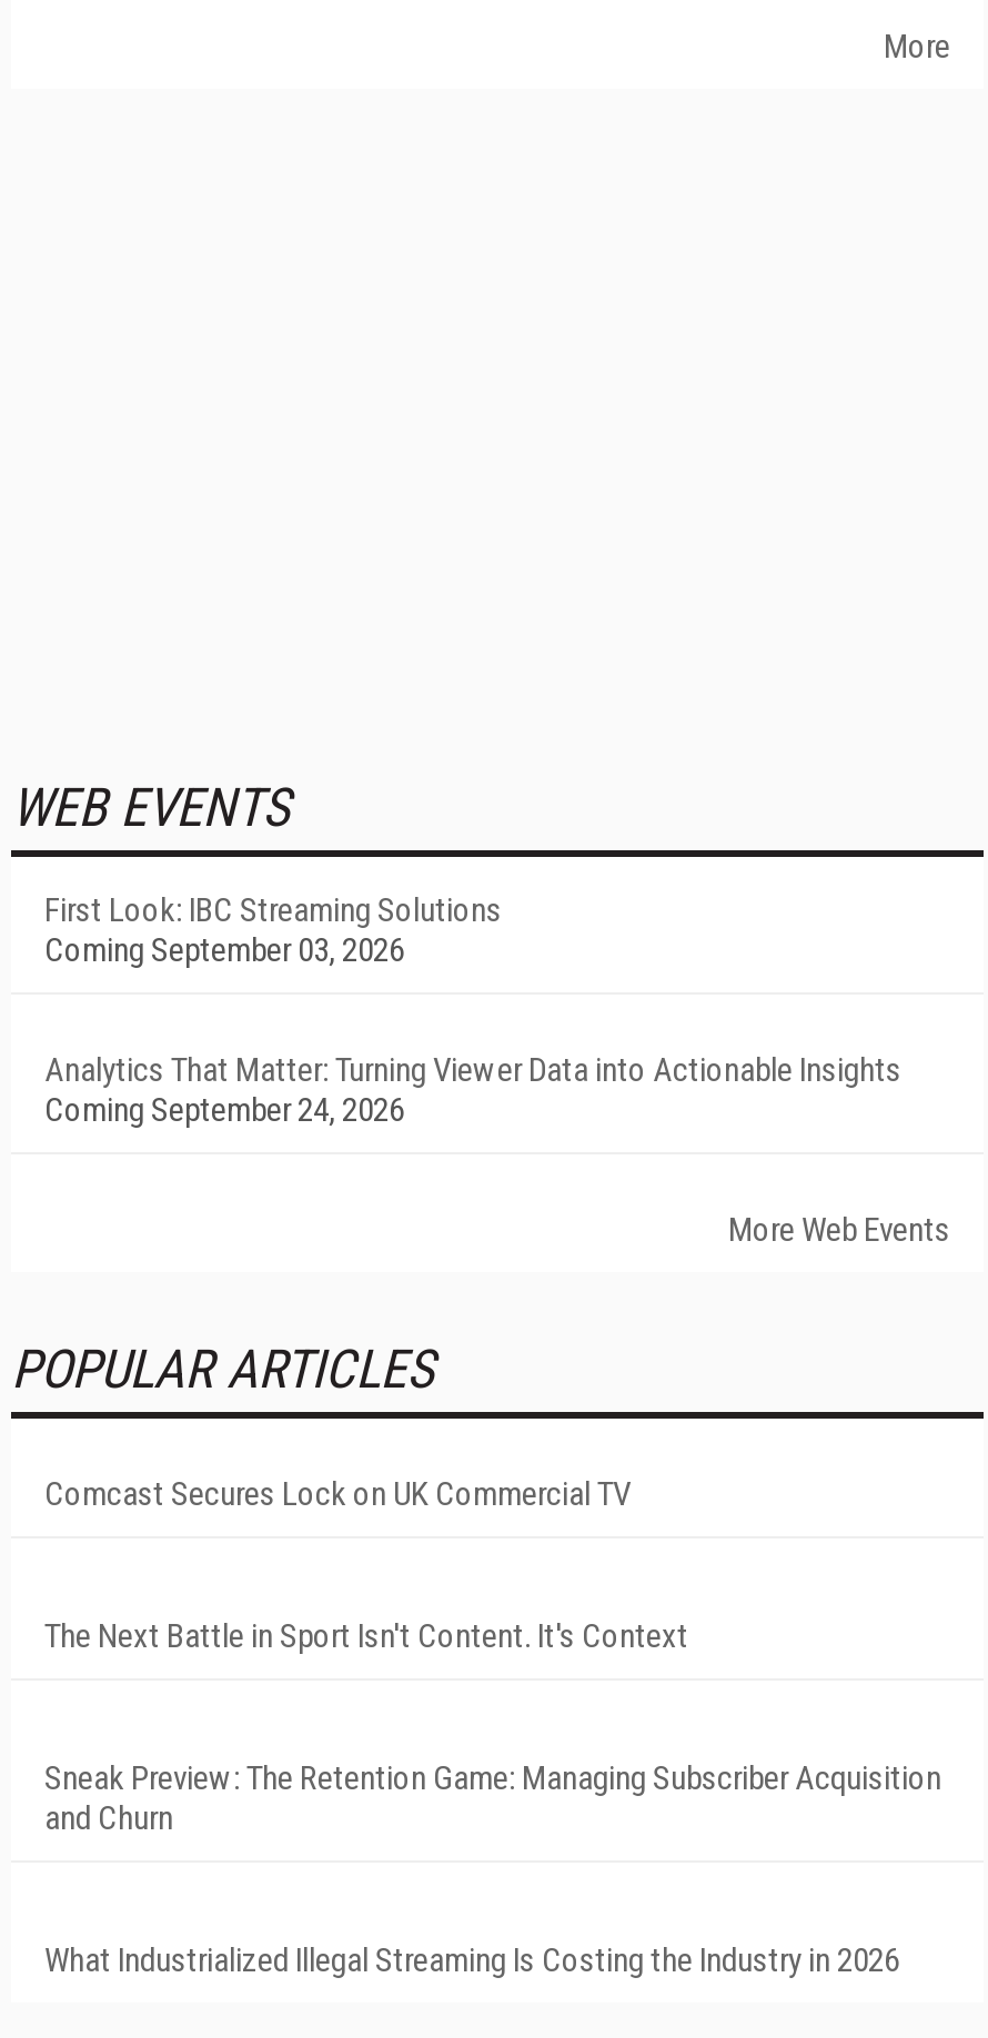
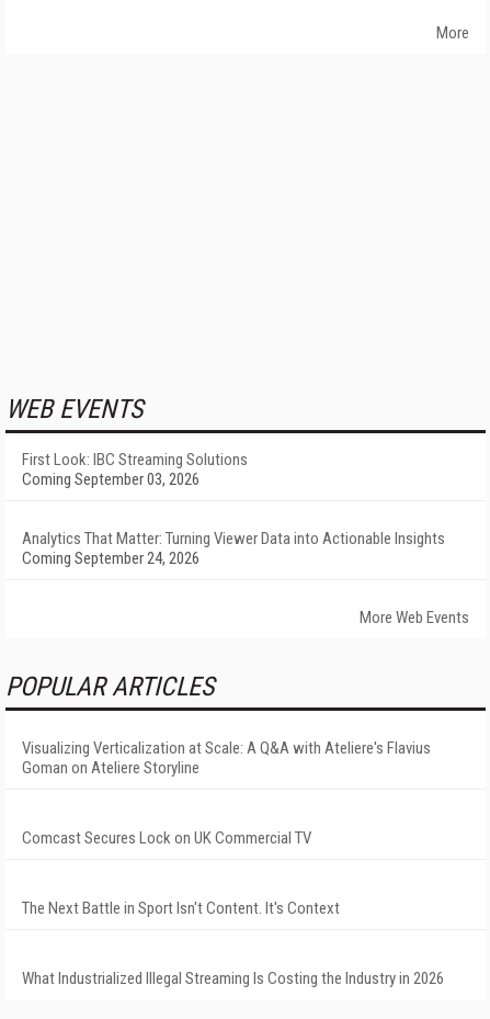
+ Visualizing Verticalization at Scale: A Q&A with Ateliere's Flavius
+ Goman on Ateliere Storyline

moved down: Comcast Secures Lock on UK Commercial TV | The Next Battle in Sport Isn't Content. It's Context

- Sneak Preview: The Retention Game: Managing Subscriber Acquisition
- and Churn
